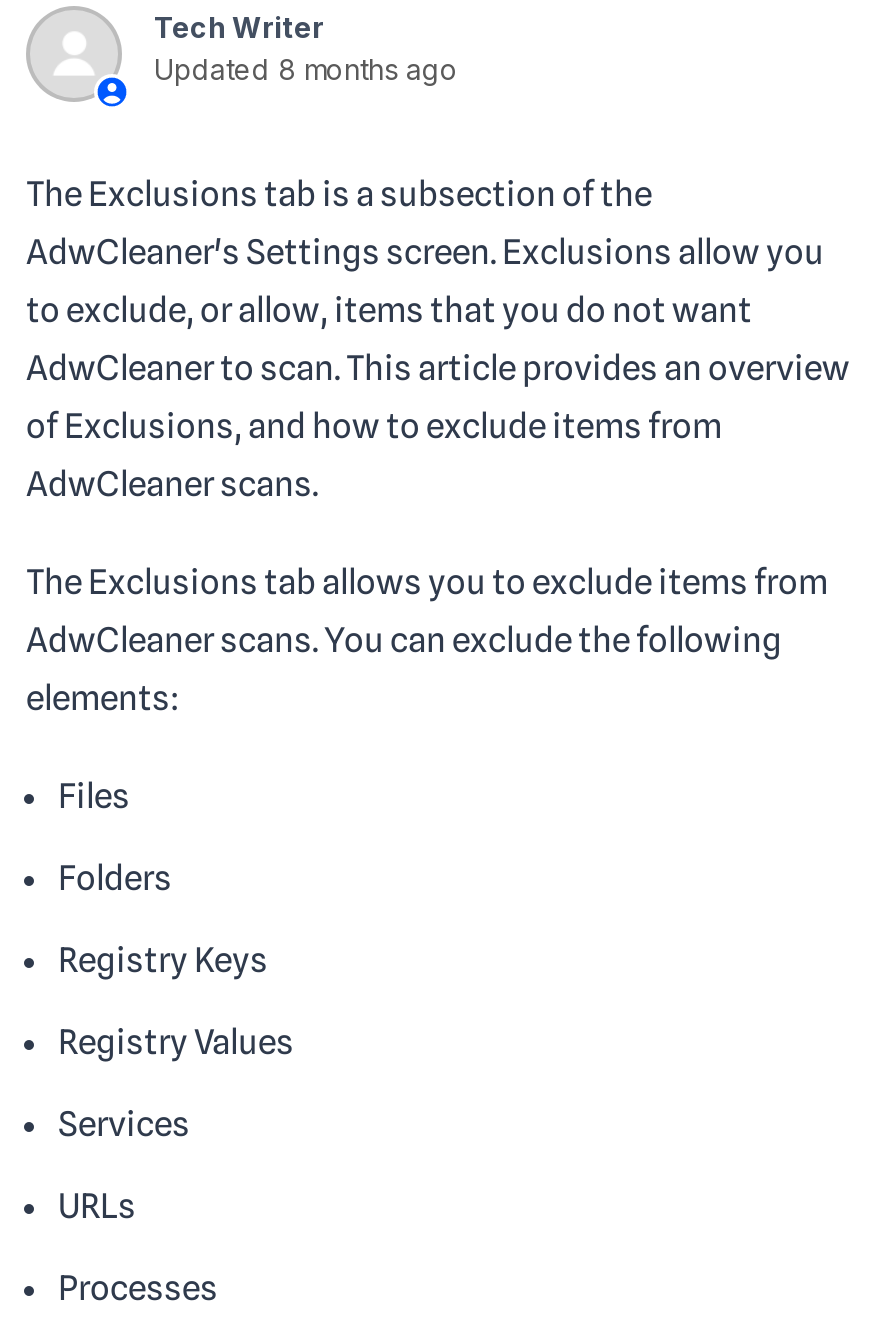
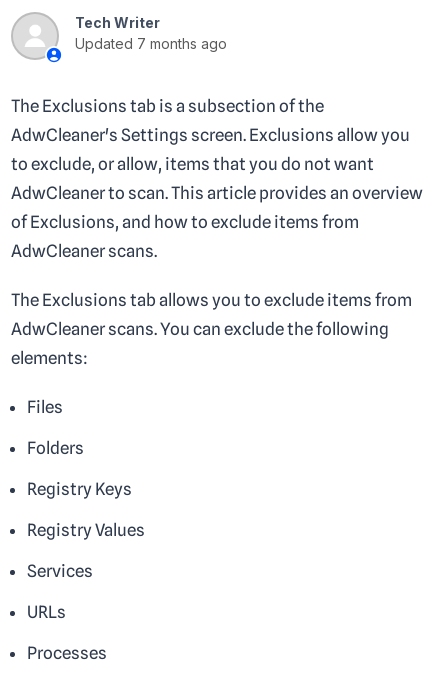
- Updated 8 months ago
+ Updated 7 months ago
